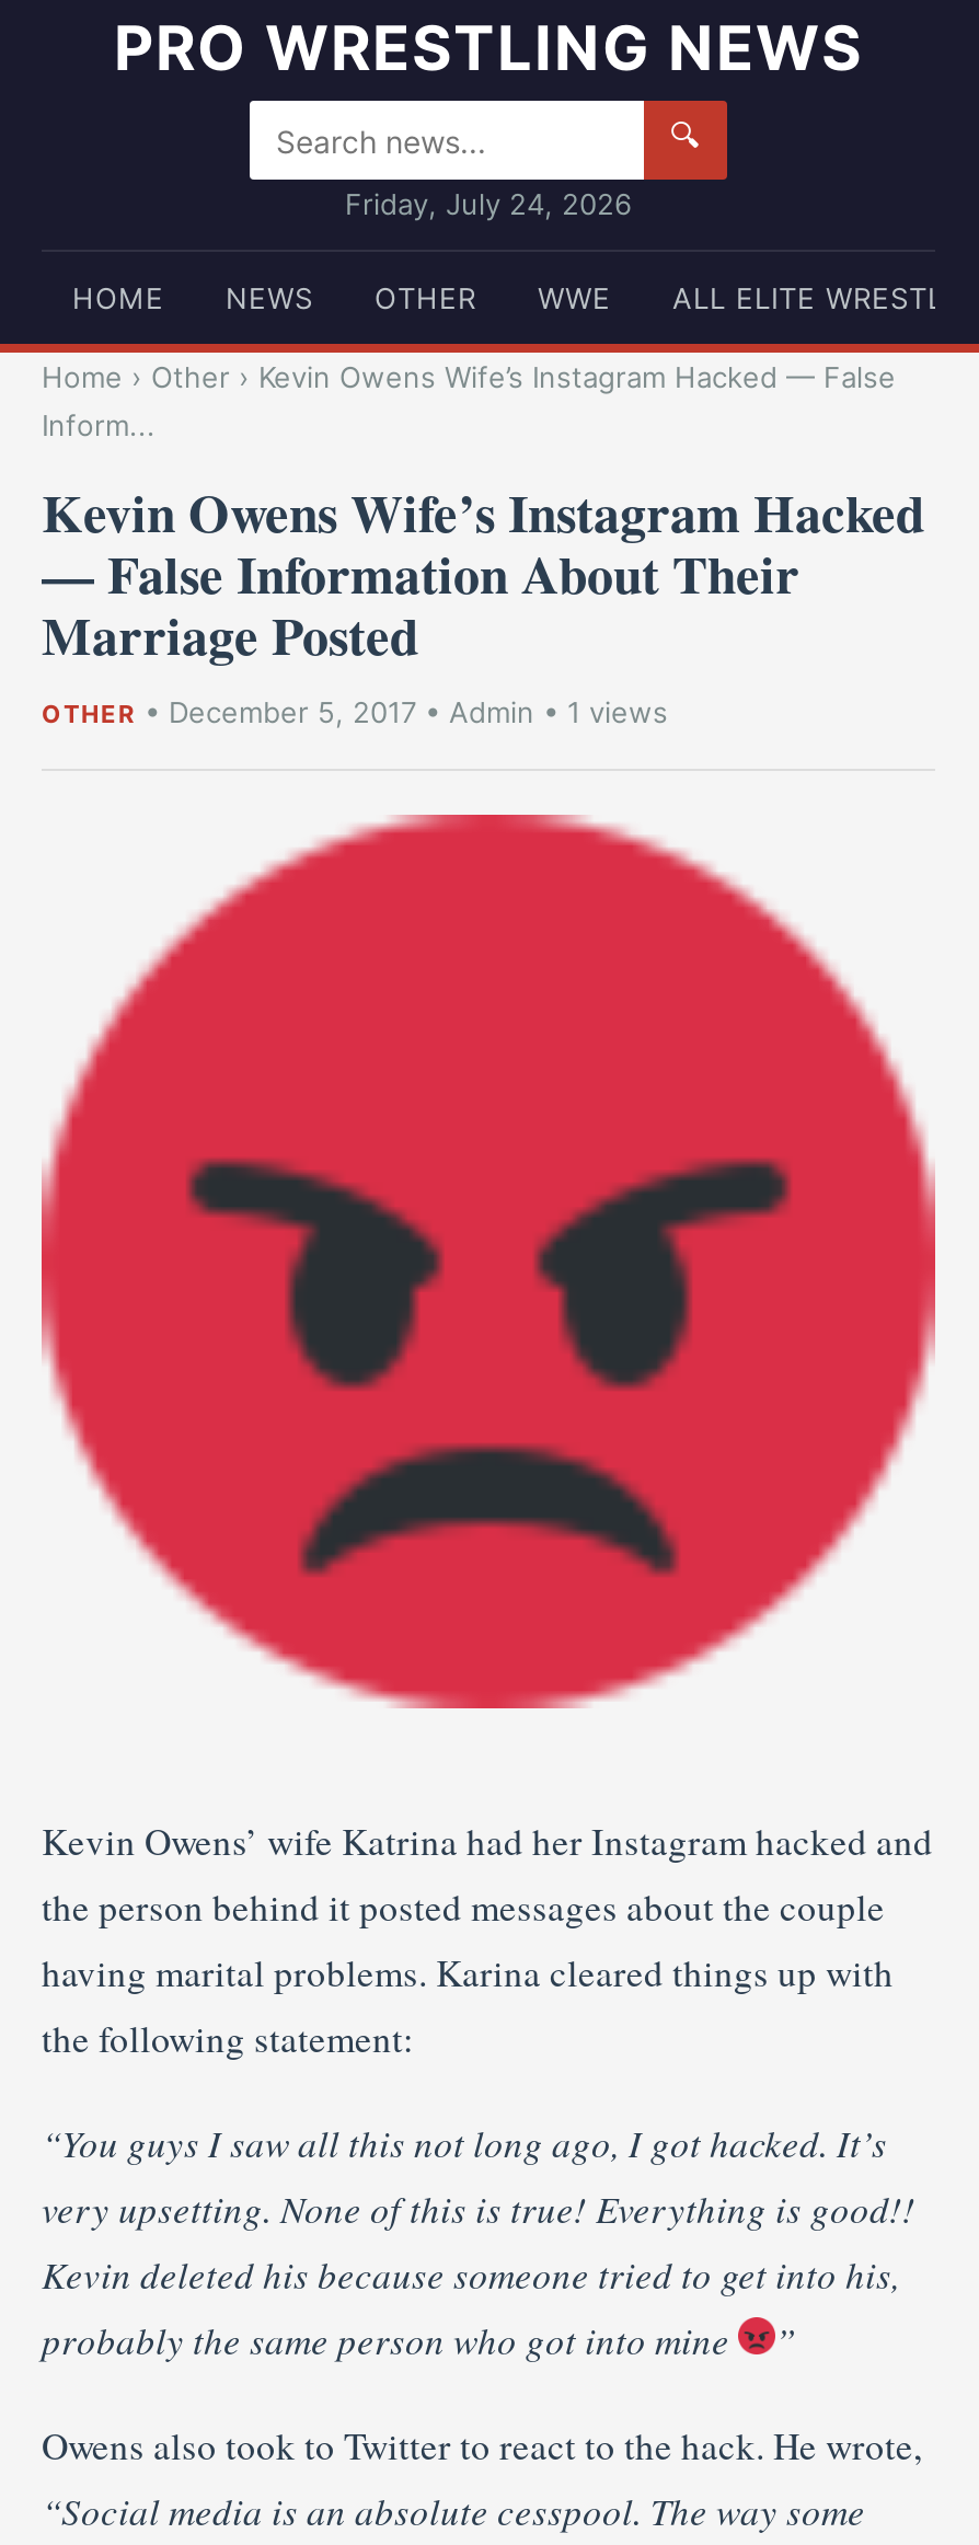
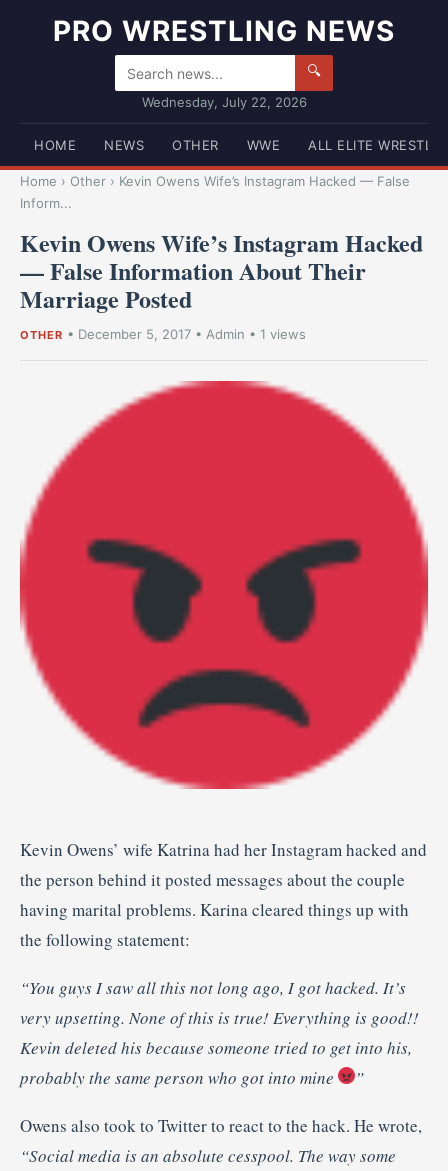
- Friday, July 24, 2026
+ Wednesday, July 22, 2026
